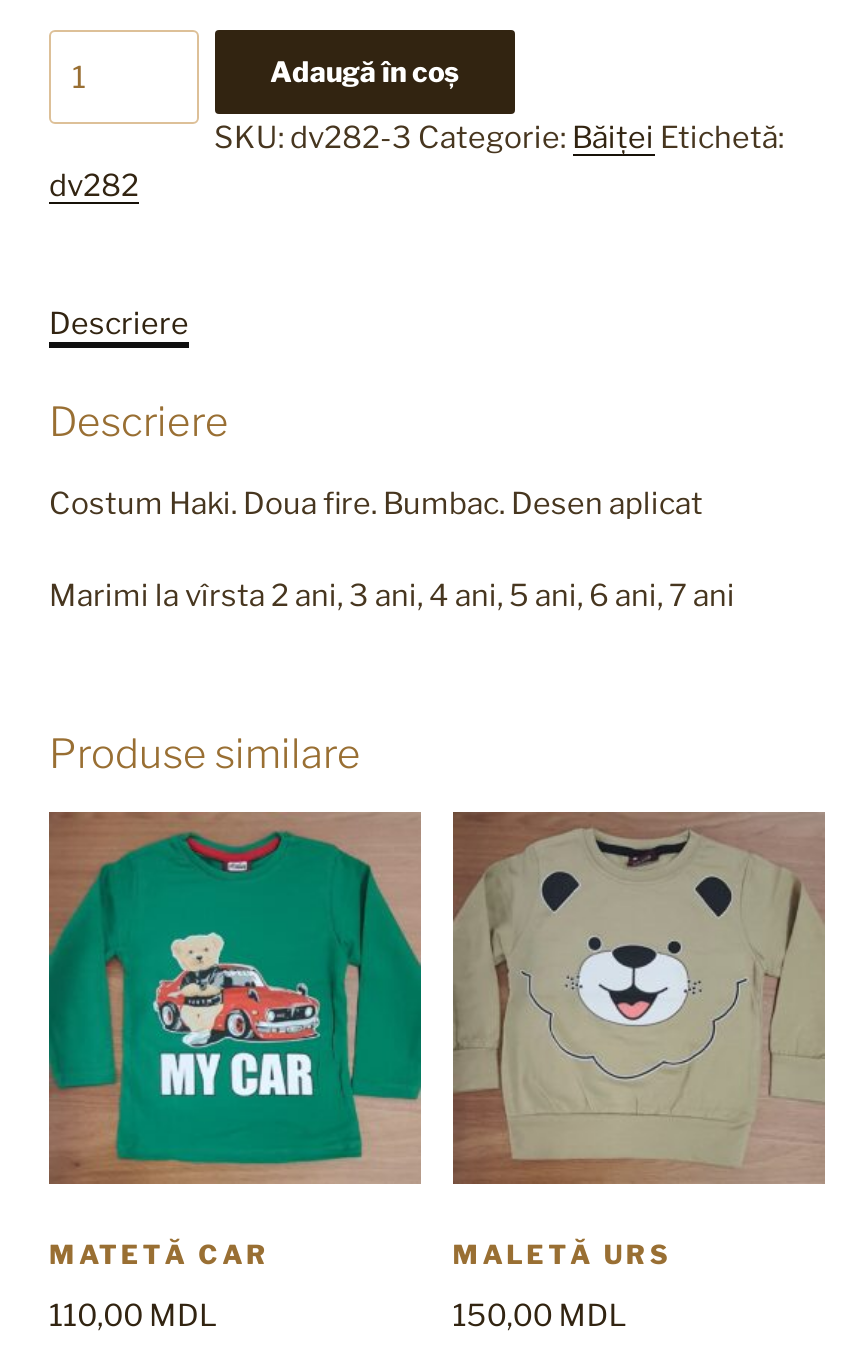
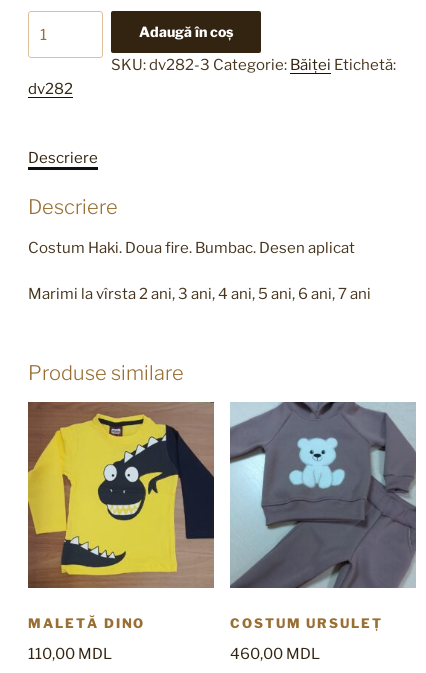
- [image]
- MATETĂ CAR
+ [image]
+ MALETĂ DINO

- [image]
- MALETĂ URS
+ [image]
+ COSTUM URSULEȚ

- 150,00 MDL
+ 460,00 MDL
